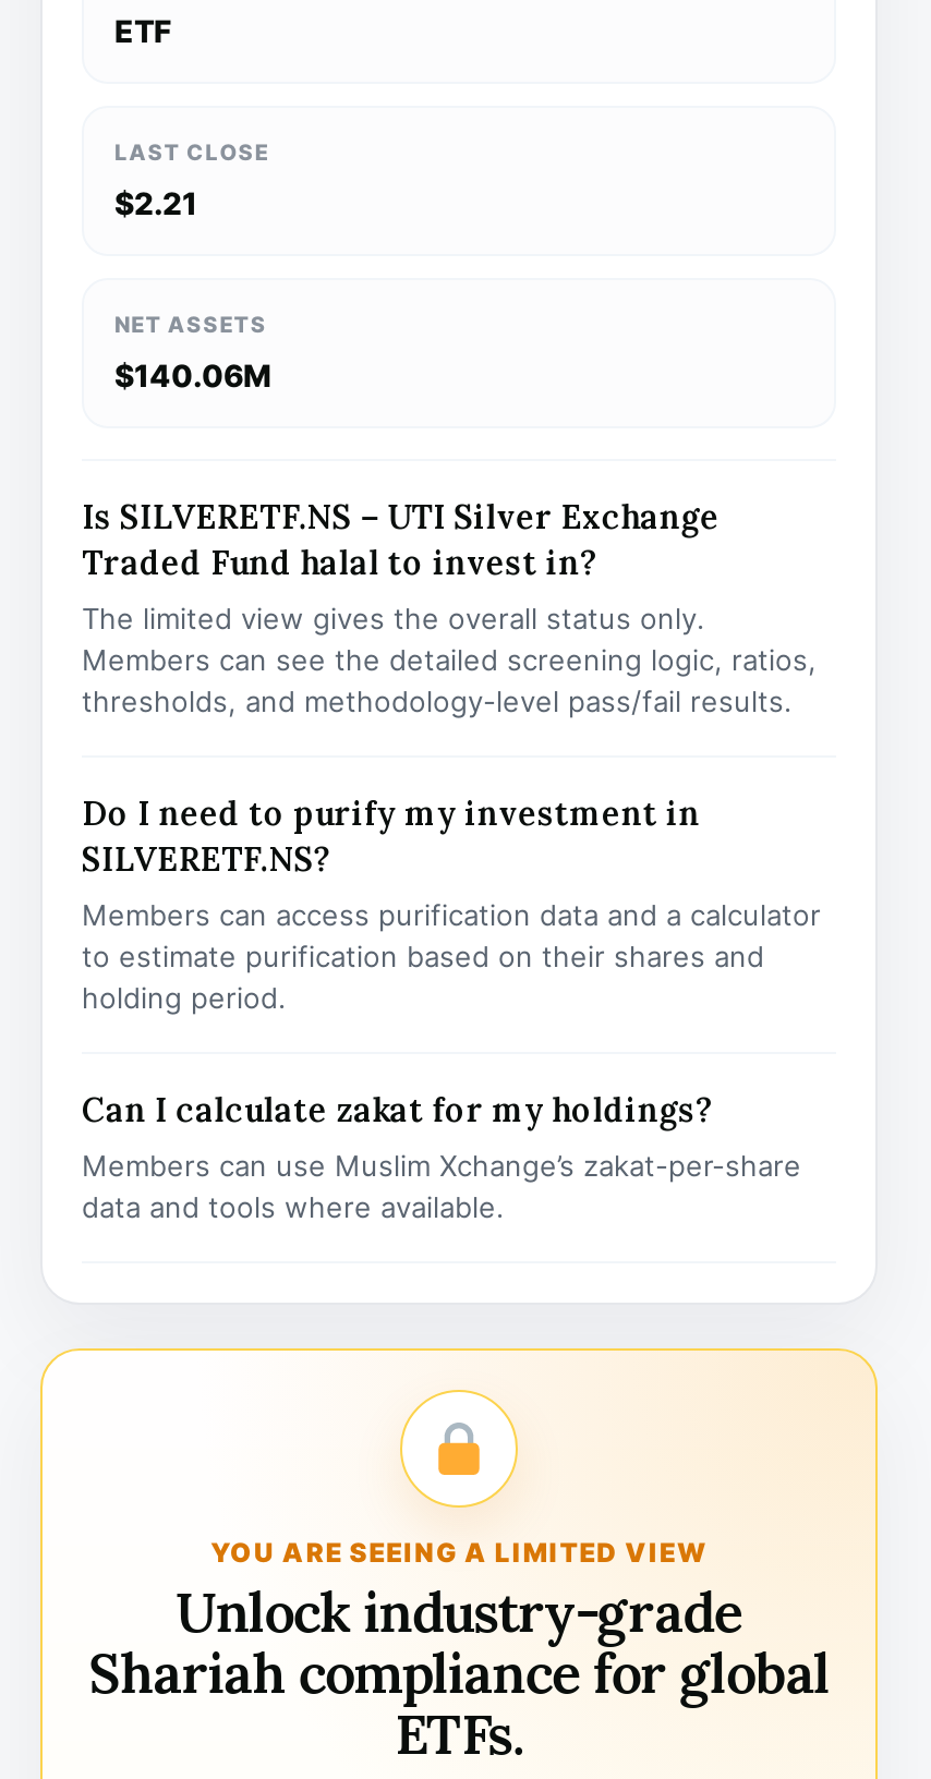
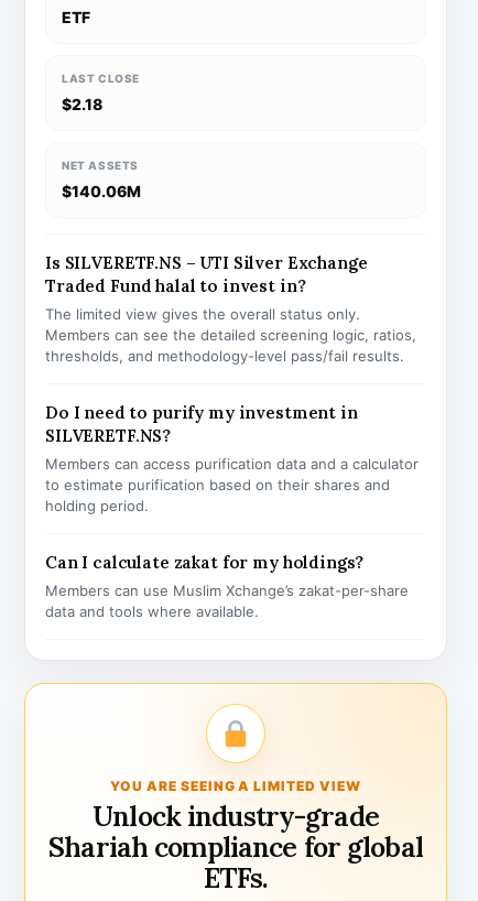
- $2.21
+ $2.18
